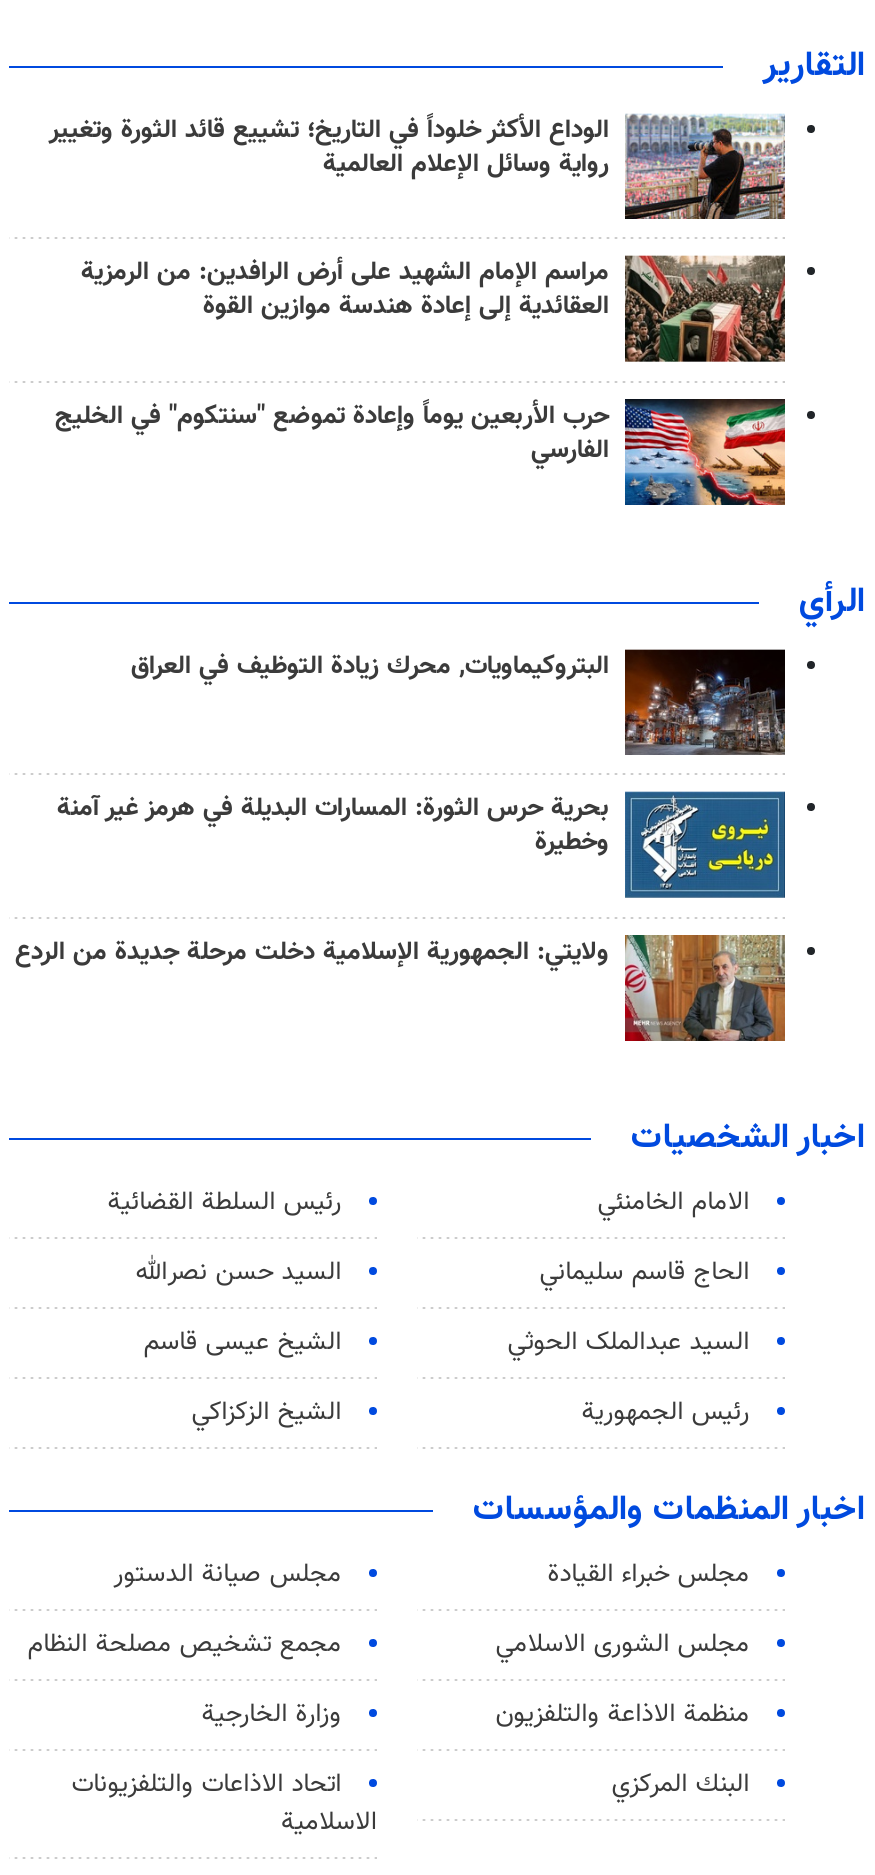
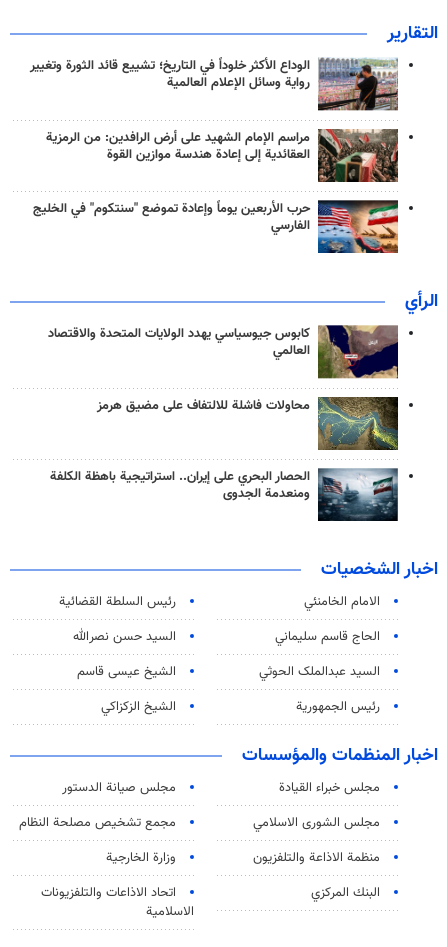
- [image]
- البتروكيماويات, محرك زيادة التوظيف في العراق
+ [image]
+ كابوس جيوسياسي يهدد الولايات المتحدة والاقتصاد
+ العالمي

- [image]
- بحرية حرس الثورة: المسارات البديلة في هرمز غير آمنة
- وخطيرة
+ [image]
+ محاولات فاشلة للالتفاف على مضيق هرمز

- [image]
- ولايتي: الجمهورية الإسلامية دخلت مرحلة جديدة من الردع
+ [image]
+ الحصار البحري على إيران.. استراتيجية باهظة الكلفة
+ ومنعدمة الجدوى
